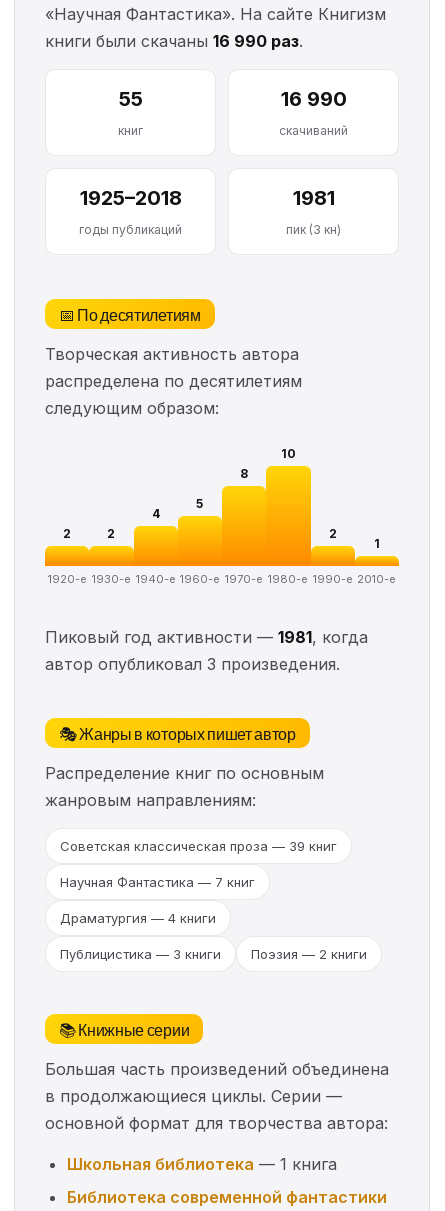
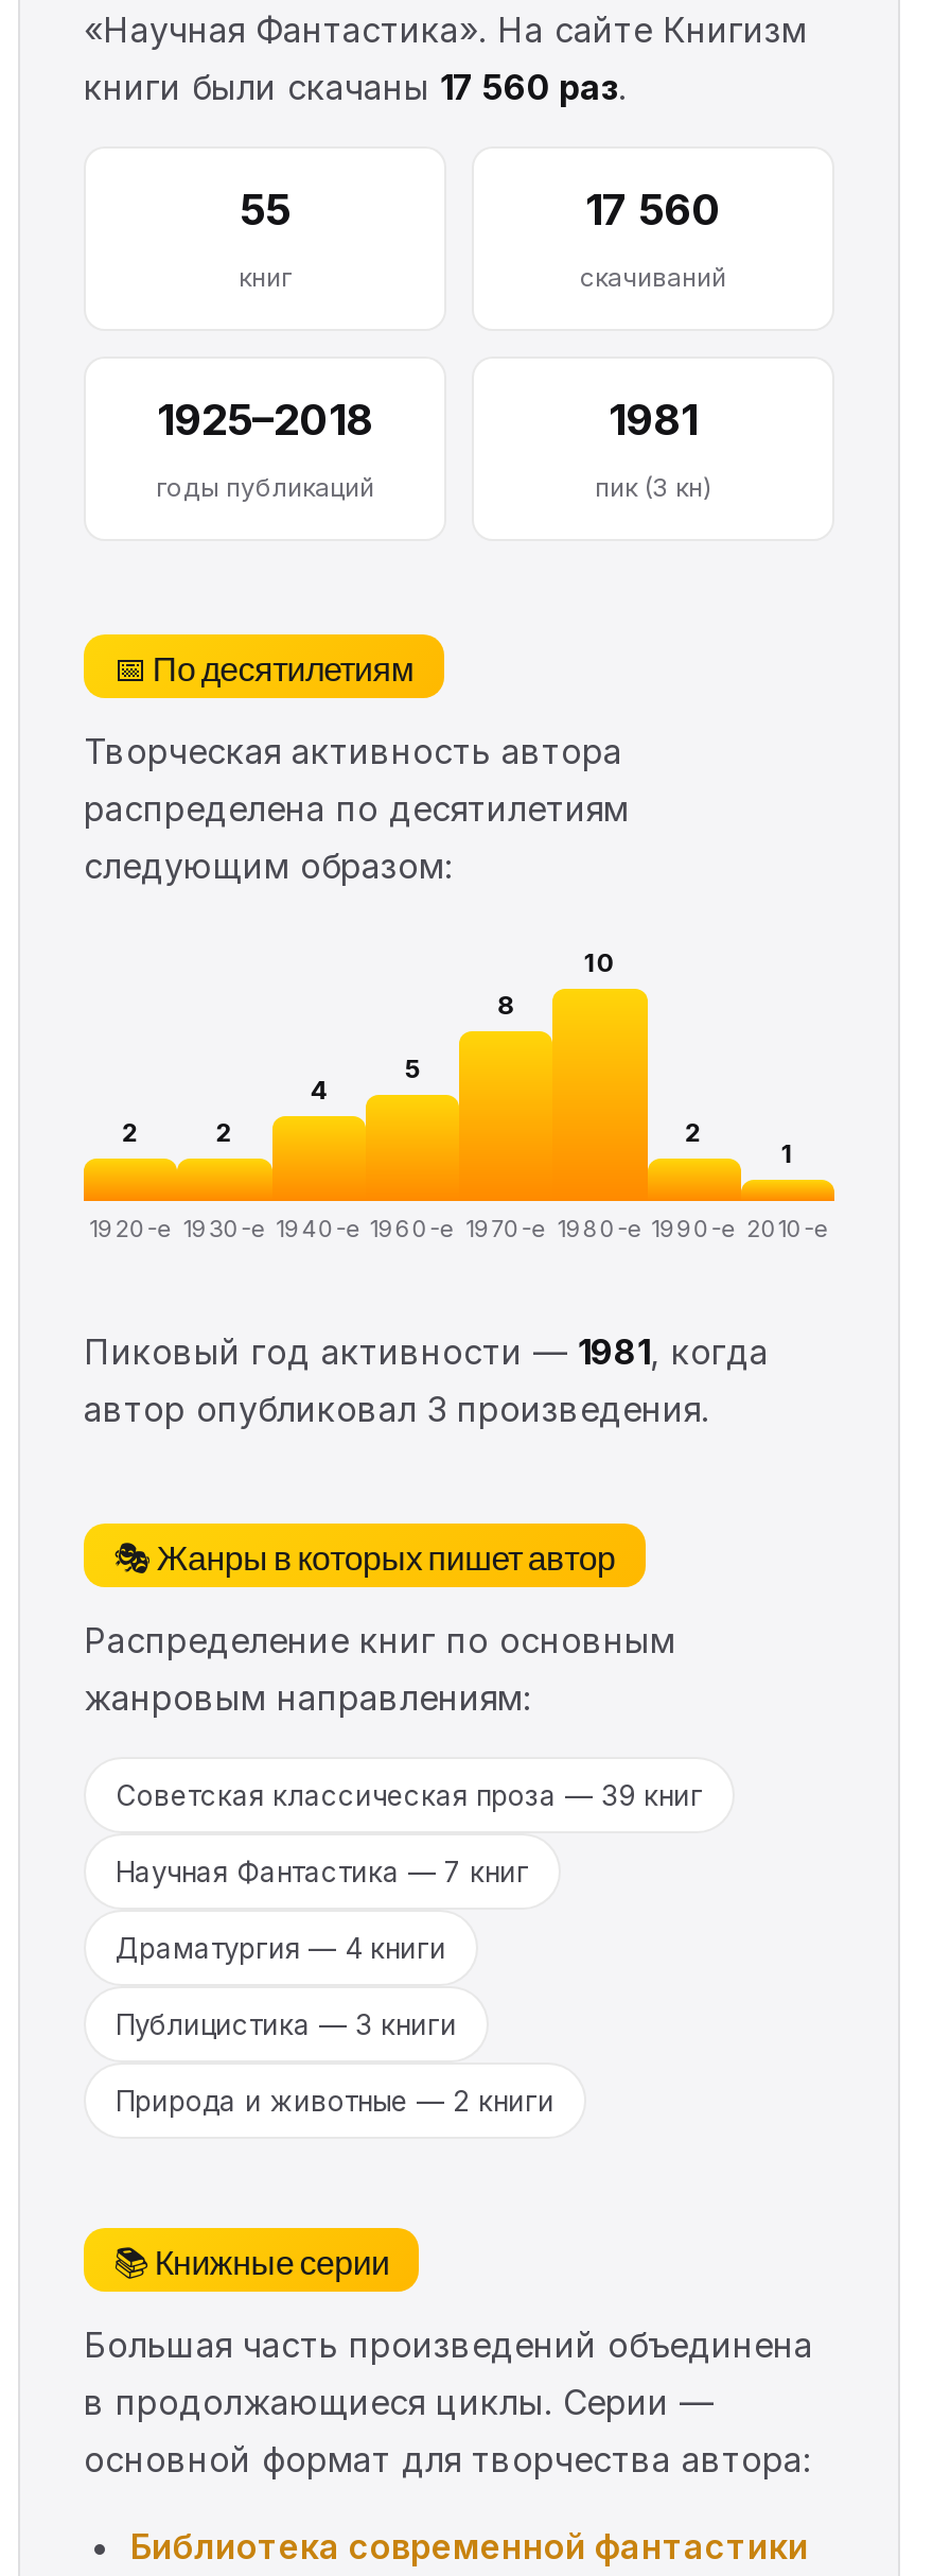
- книги были скачаны 16 990 раз.
+ книги были скачаны 17 560 раз.

- 16 990
+ 17 560

- Поэзия — 2 книги
+ Природа и животные — 2 книги

moved down: Большая часть произведений объединена | в продолжающиеся циклы. Серии — | основной формат для творчества автора:

- Школьная библиотека — 1 книга
